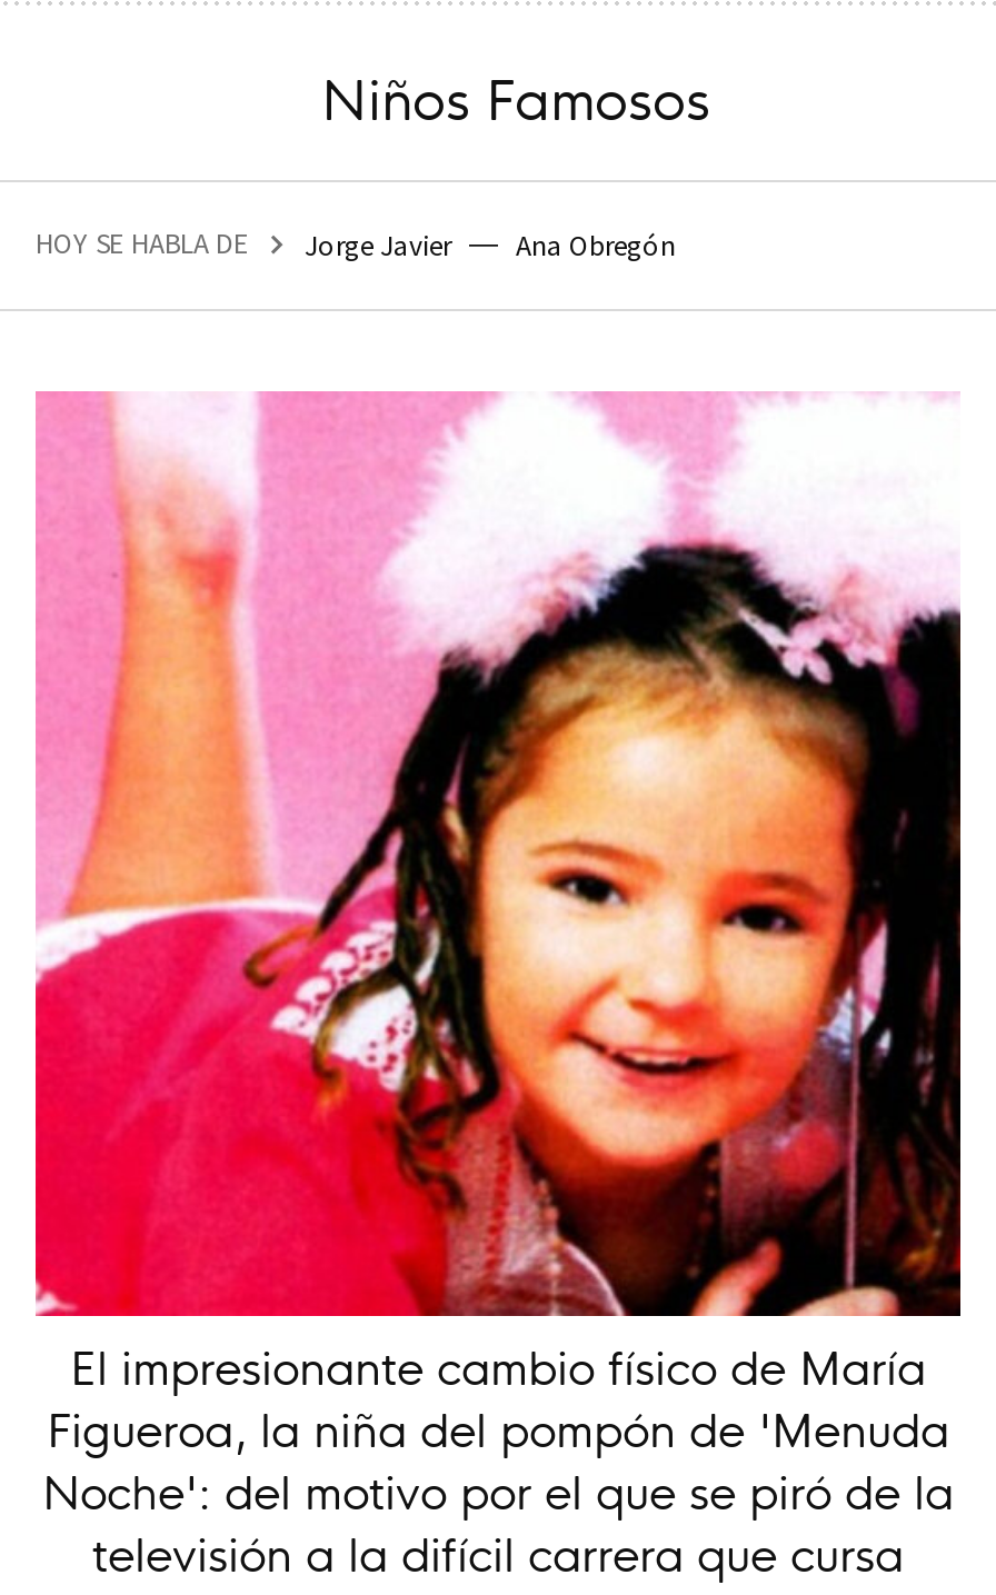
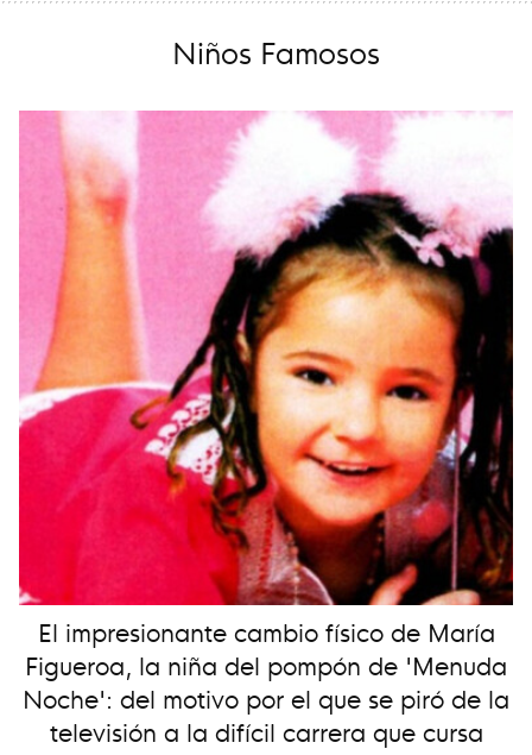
- HOY SE HABLA DE
- Jorge Javier
- Ana Obregón
